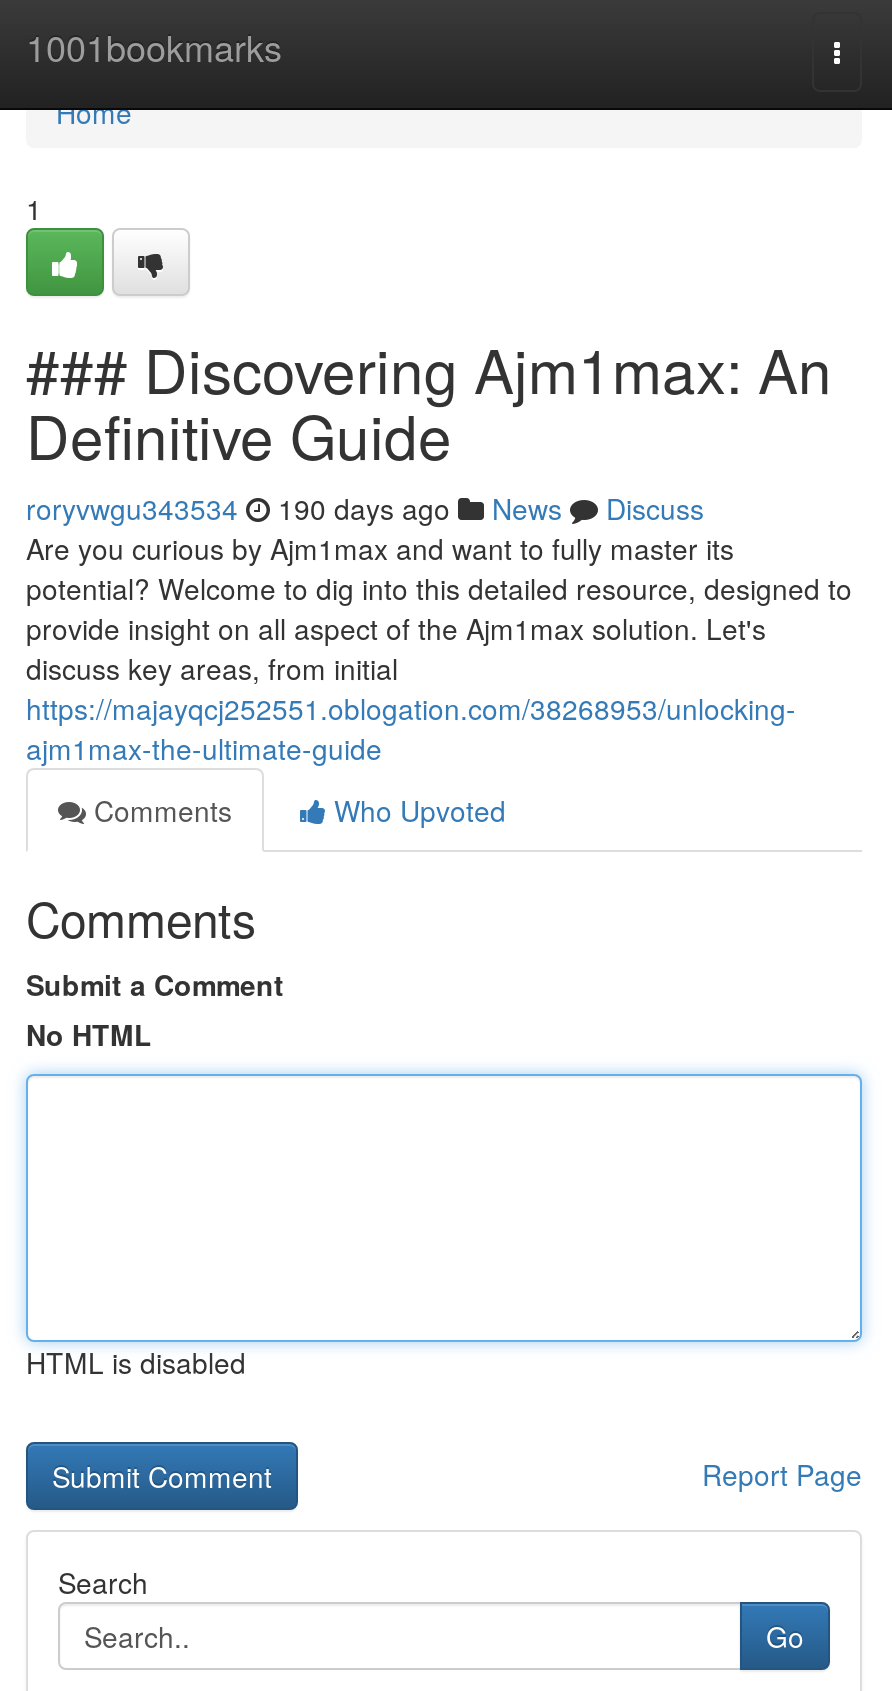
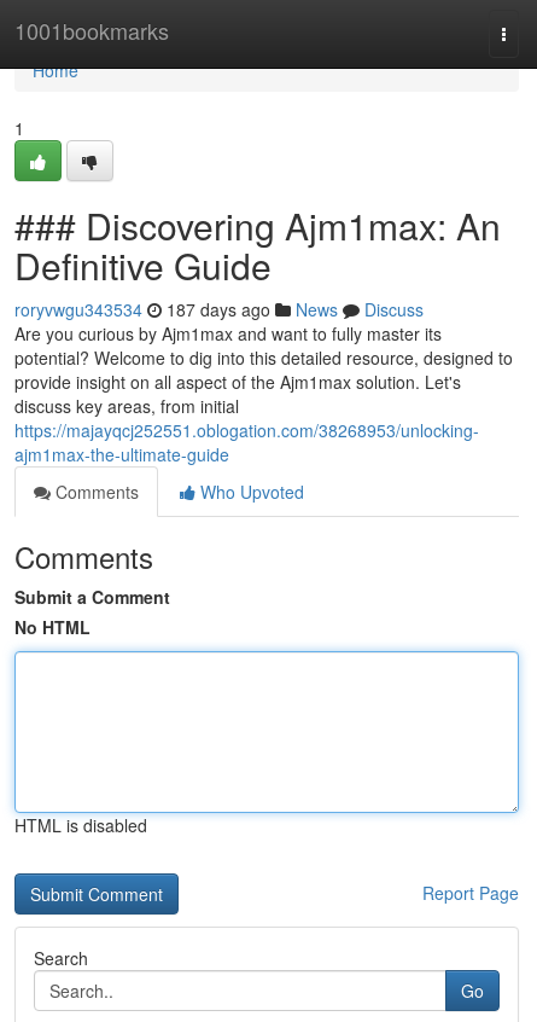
- roryvwgu343534 190 days ago News Discuss
+ roryvwgu343534 187 days ago News Discuss
